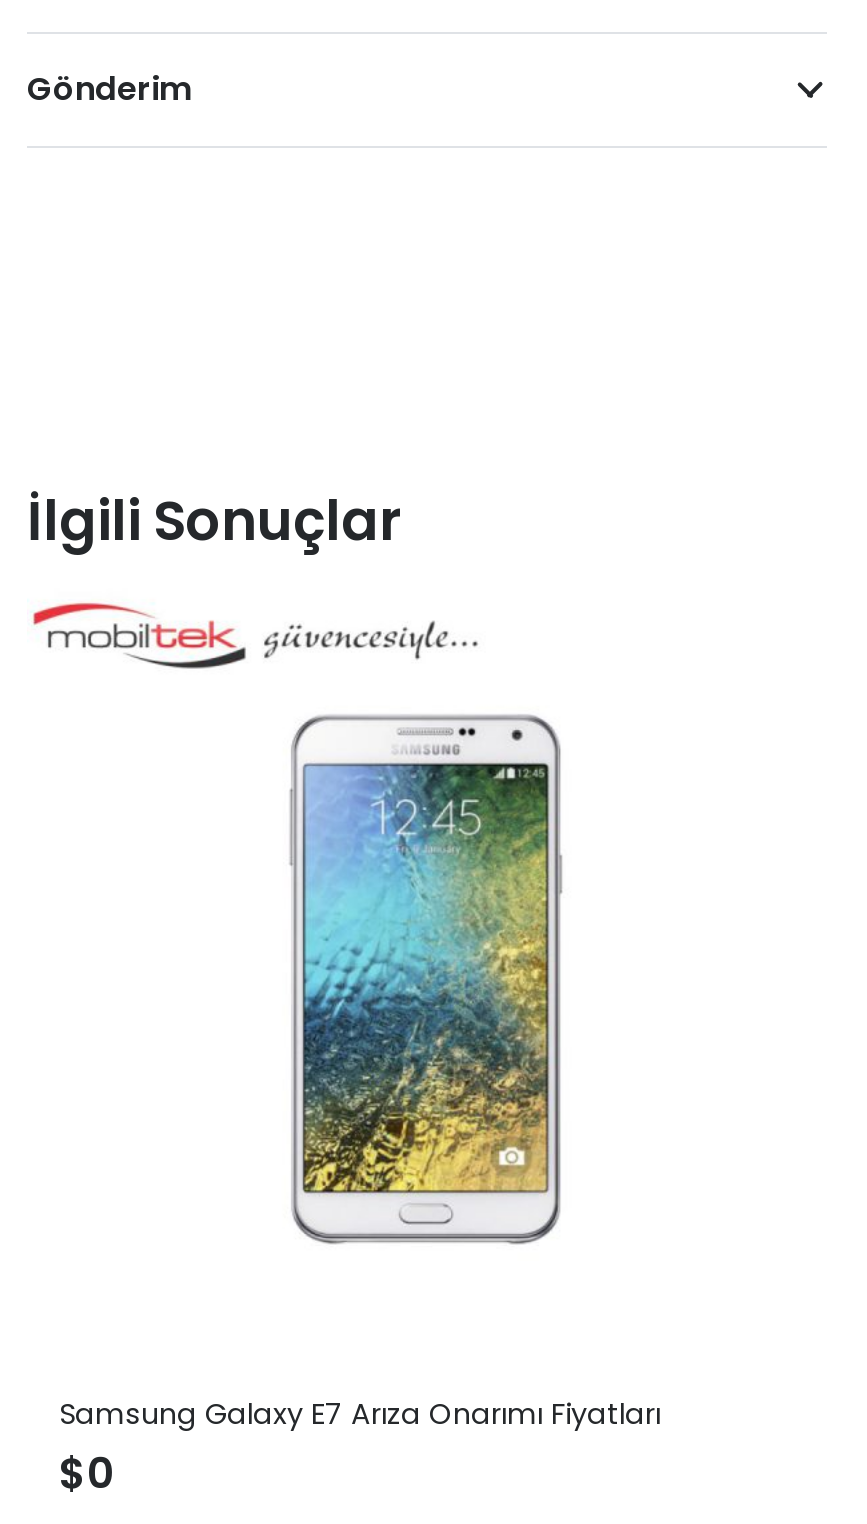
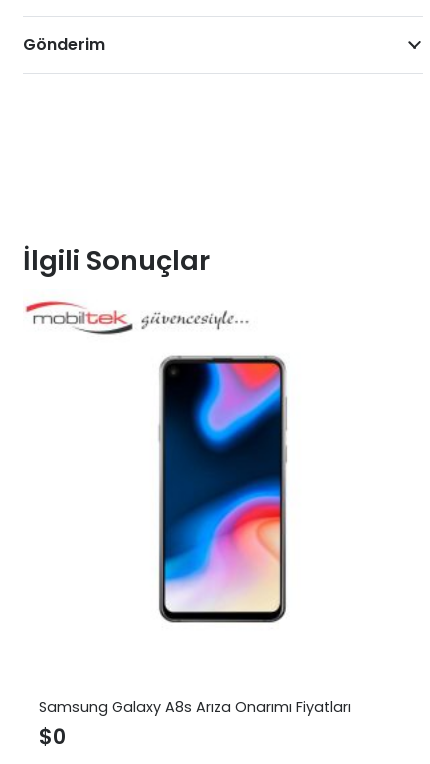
- [image]
+ [image]

- Samsung Galaxy E7 Arıza Onarımı Fiyatları
+ Samsung Galaxy A8s Arıza Onarımı Fiyatları
